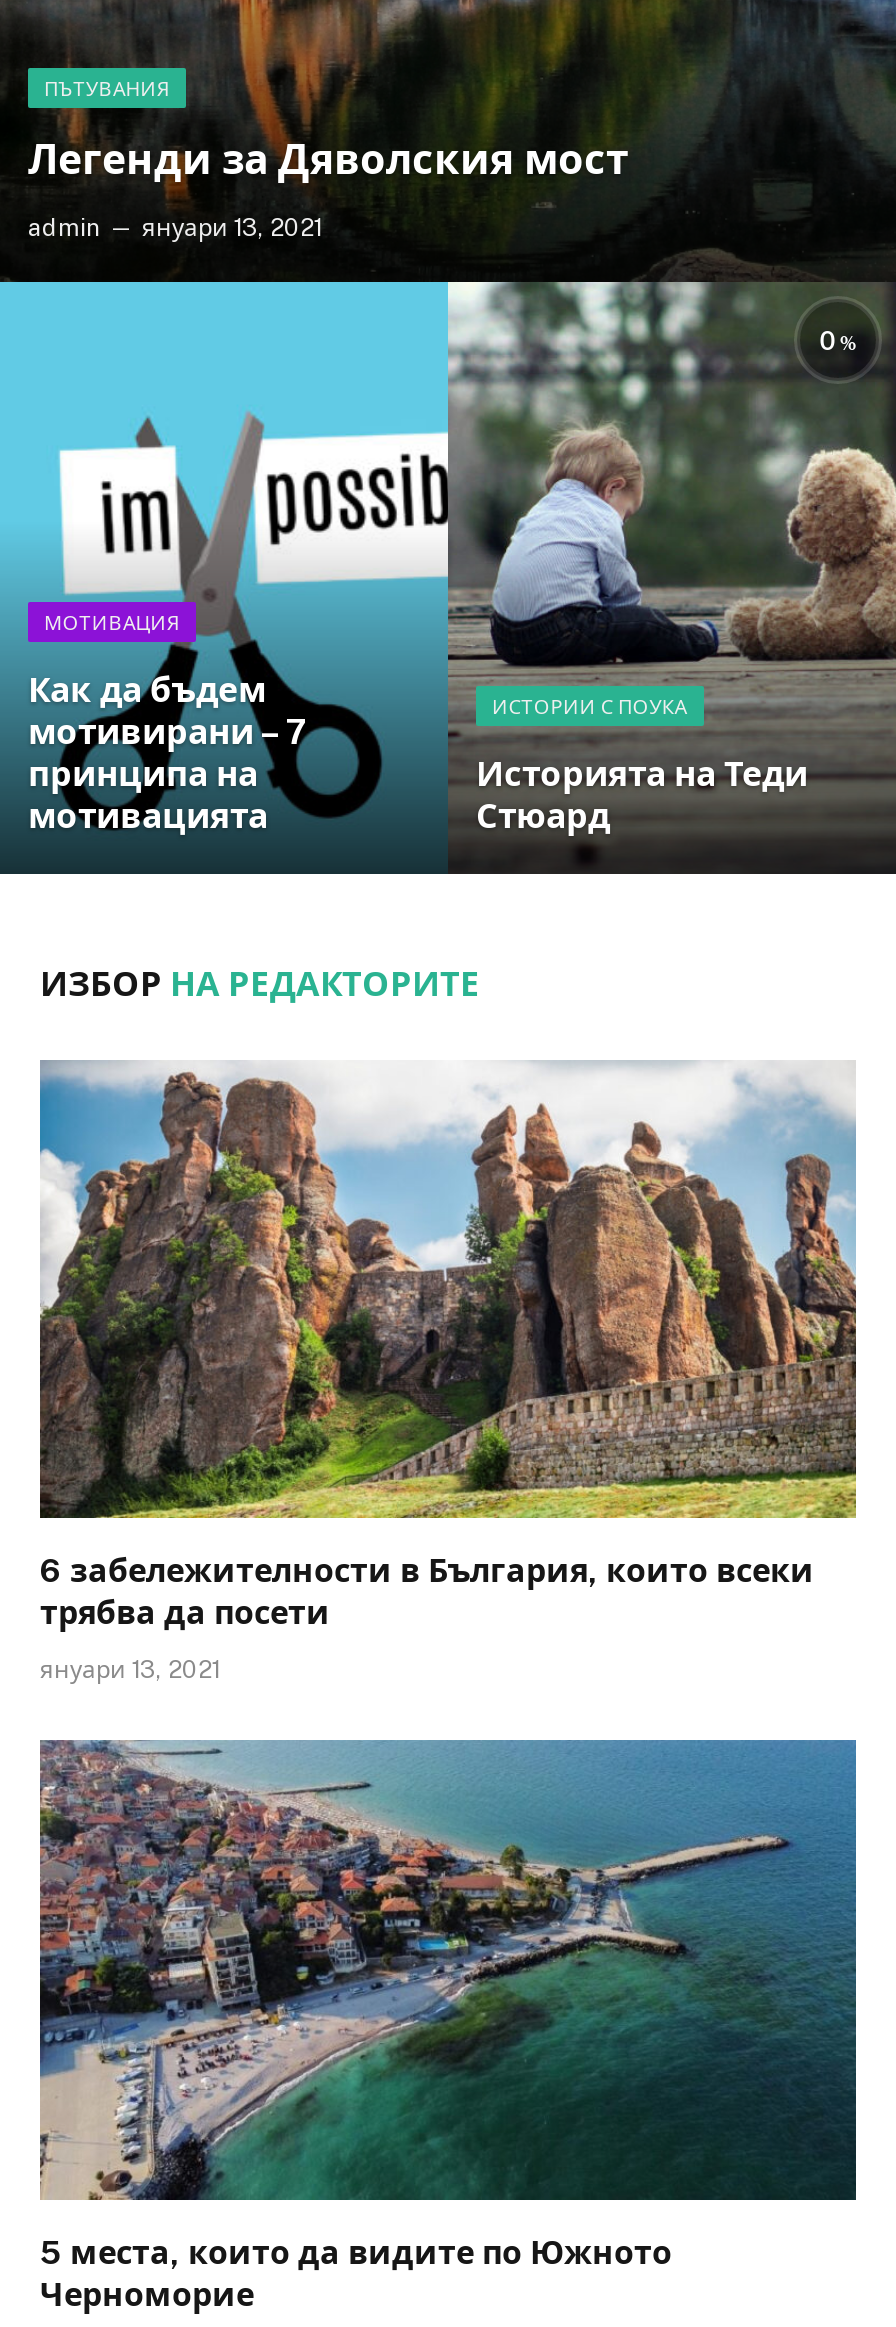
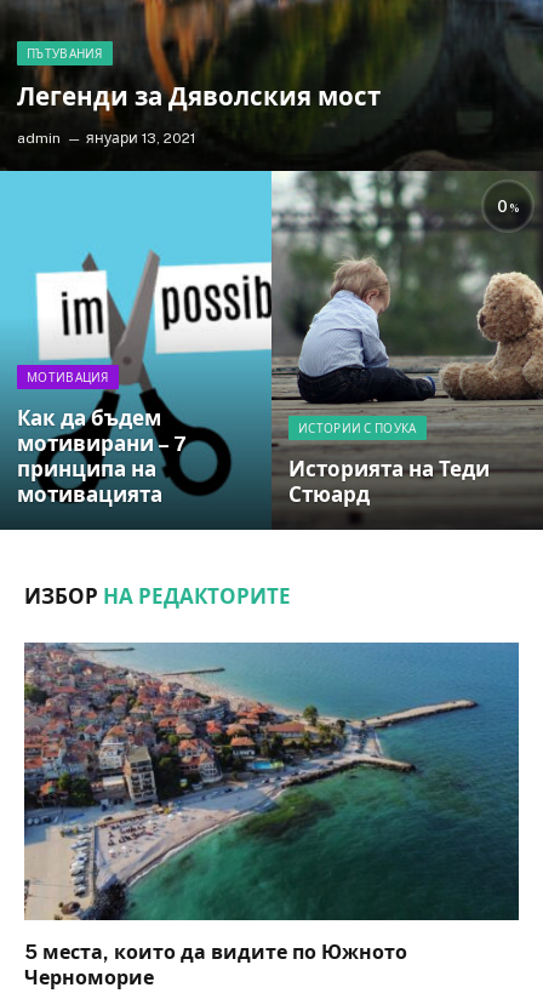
- [image]
- 6 забележителности в България, които всеки
- трябва да посети
- януари 13, 2021
